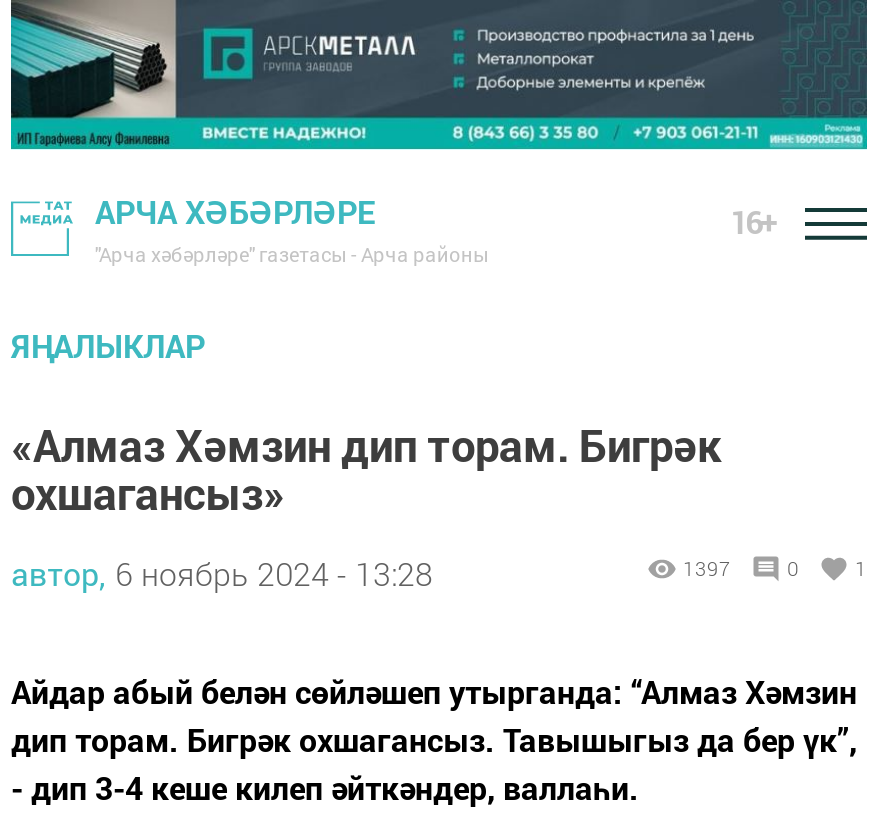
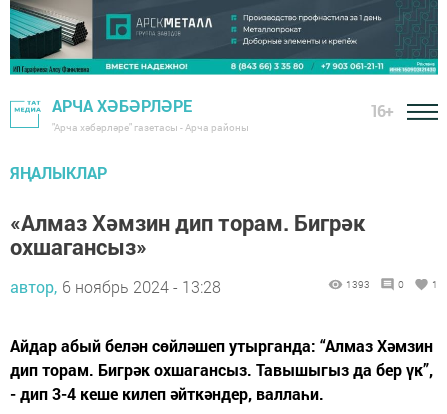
- 1397
+ 1393
